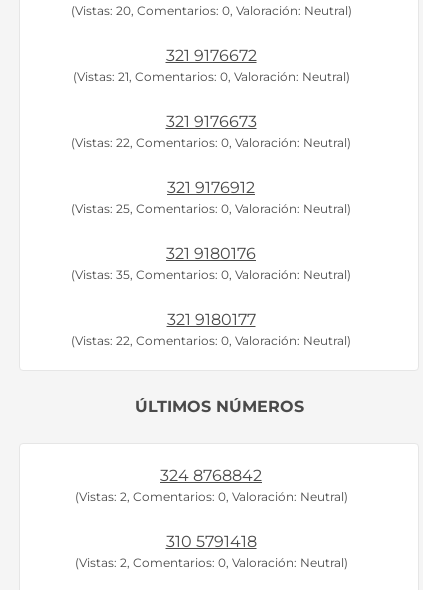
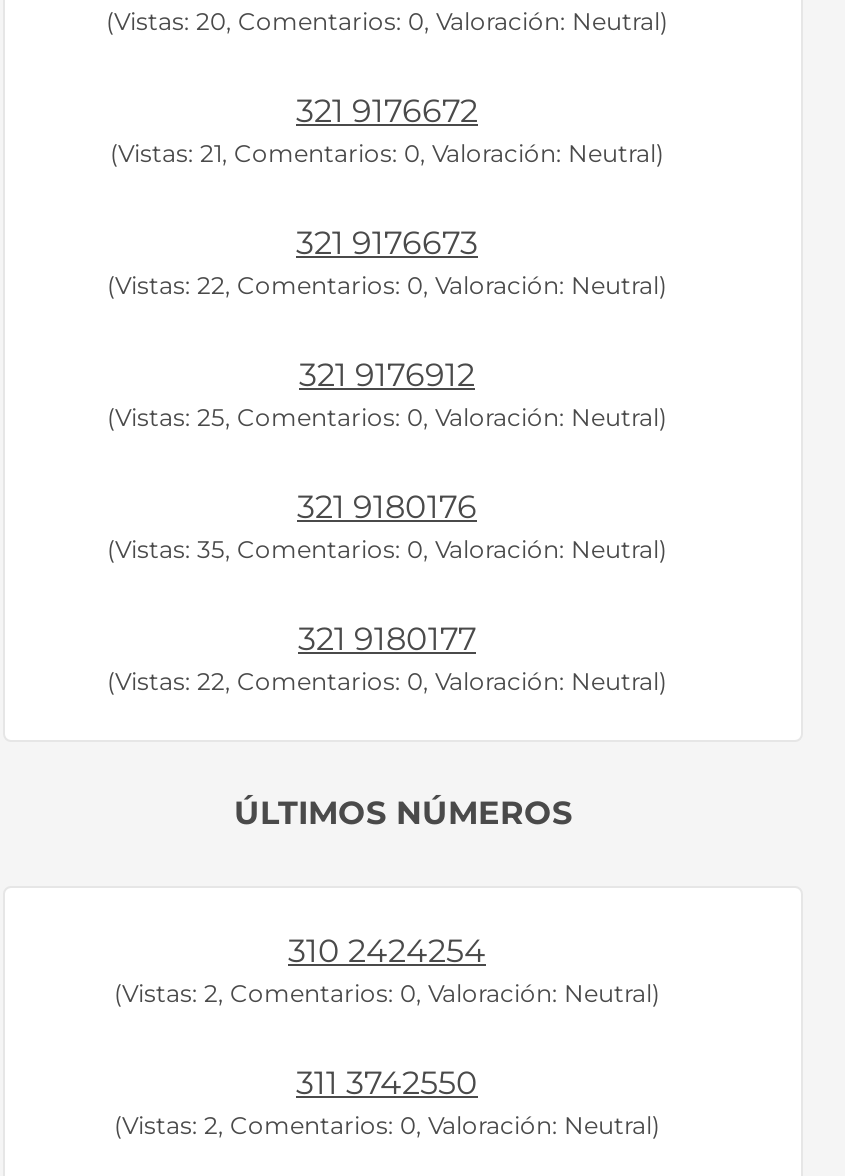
- 324 8768842
+ 310 2424254

- 310 5791418
+ 311 3742550
